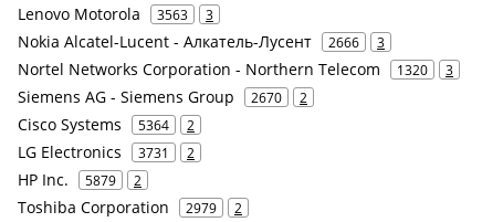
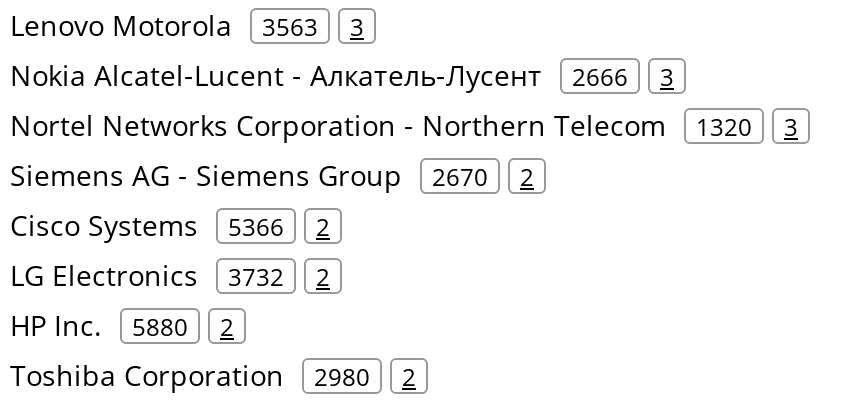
- Cisco Systems 5364 2
+ Cisco Systems 5366 2

- LG Electronics 3731 2
+ LG Electronics 3732 2

- HP Inc. 5879 2
+ HP Inc. 5880 2

- Toshiba Corporation 2979 2
+ Toshiba Corporation 2980 2
